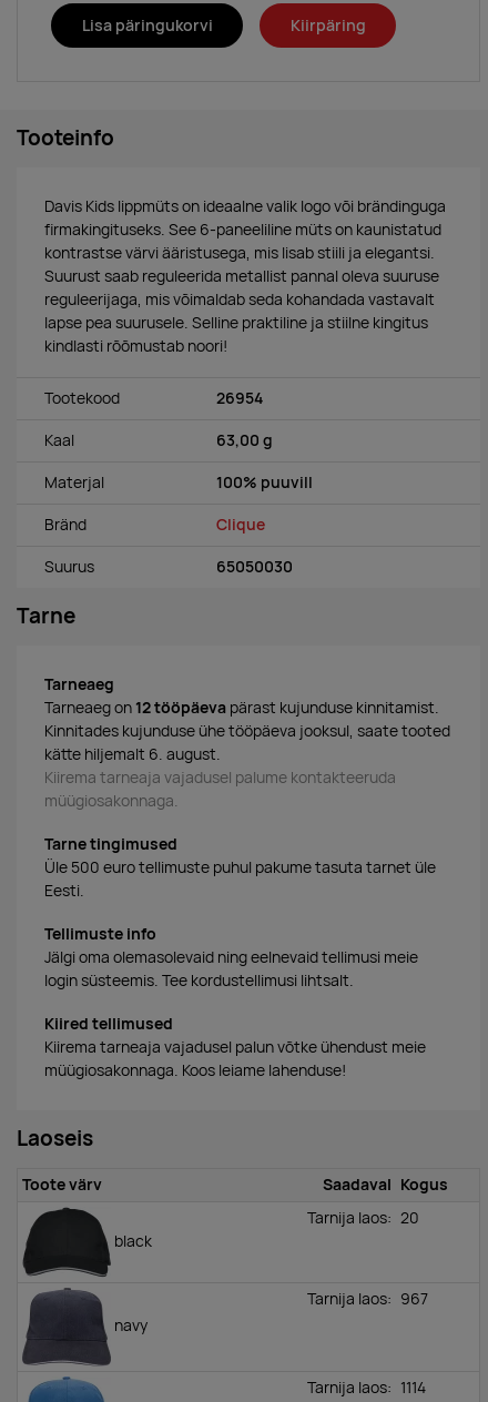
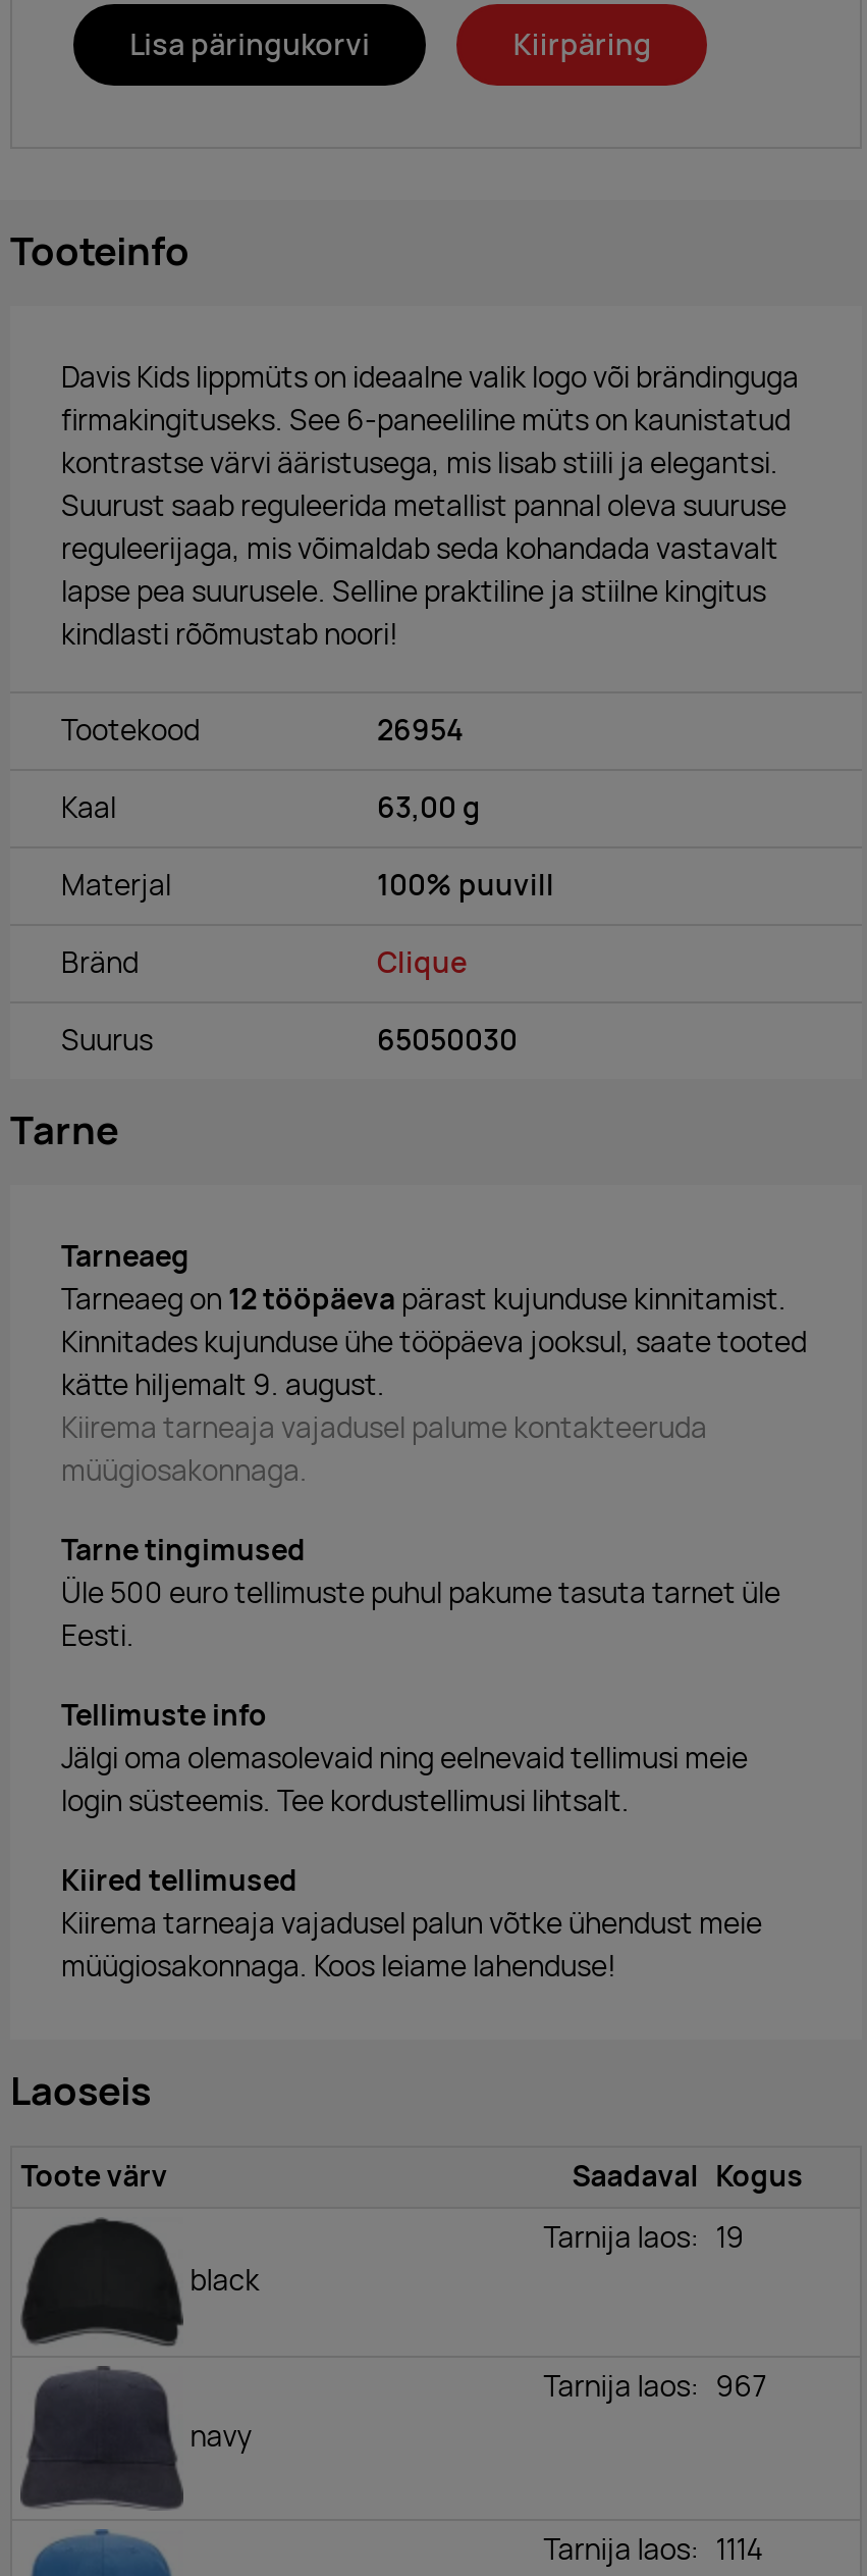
- kätte hiljemalt 6. august.
+ kätte hiljemalt 9. august.

- Tarnija laos: 20
+ Tarnija laos: 19
